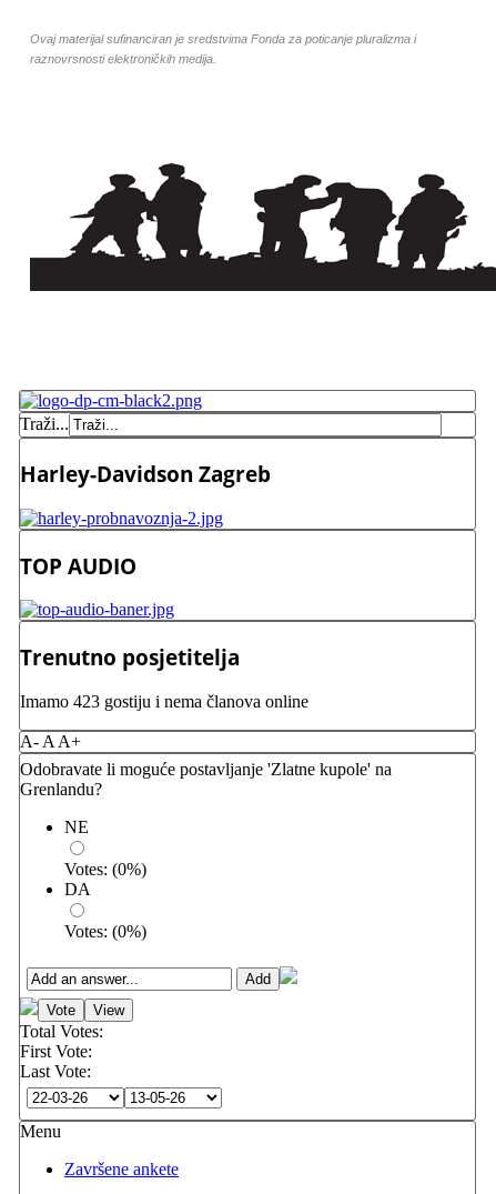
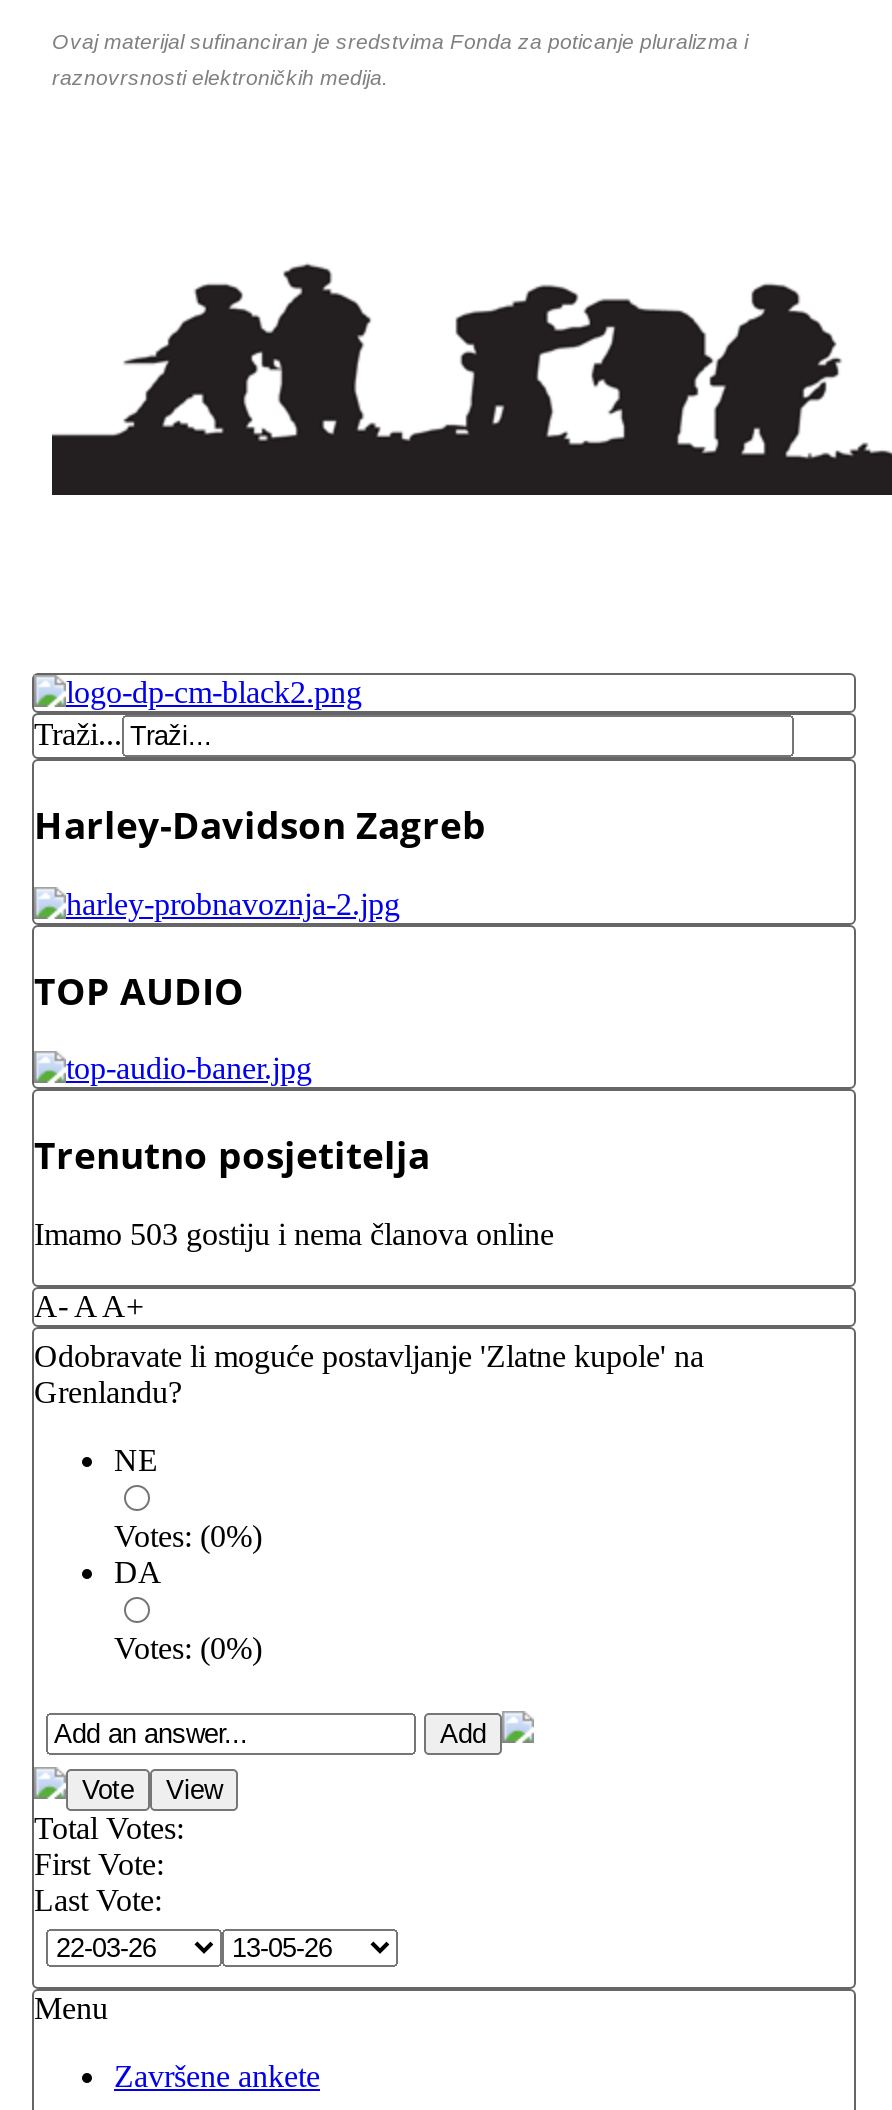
- Imamo 423 gostiju i nema članova online
+ Imamo 503 gostiju i nema članova online
